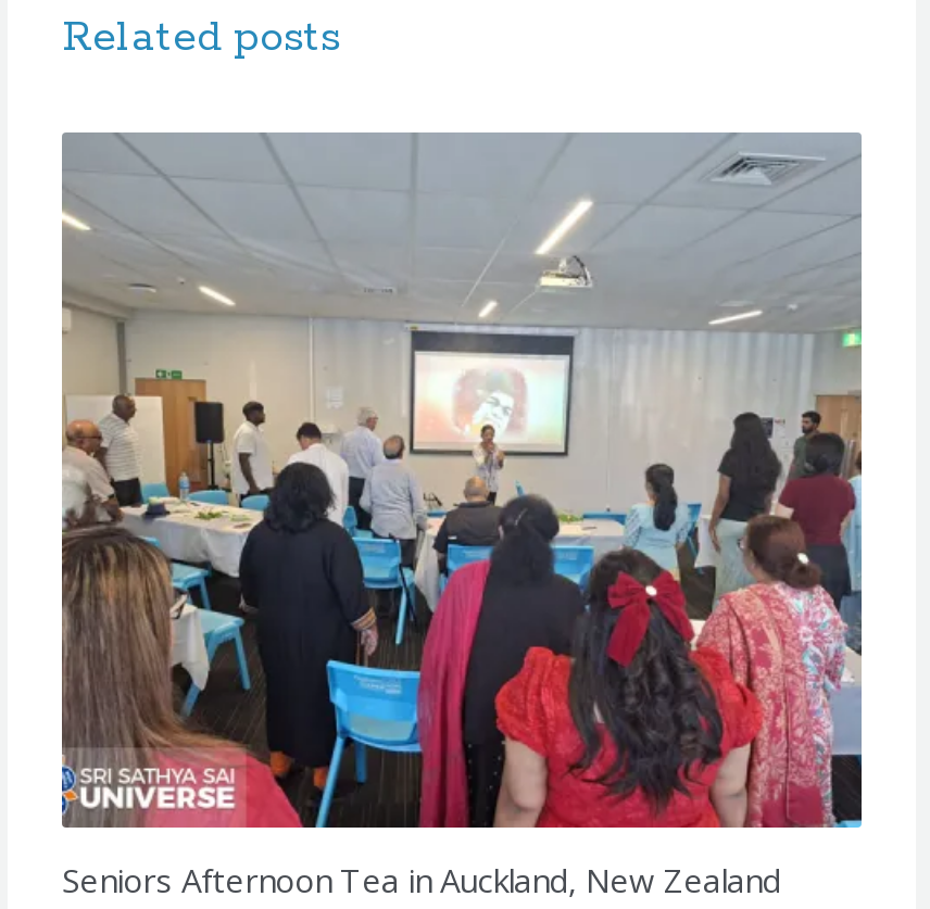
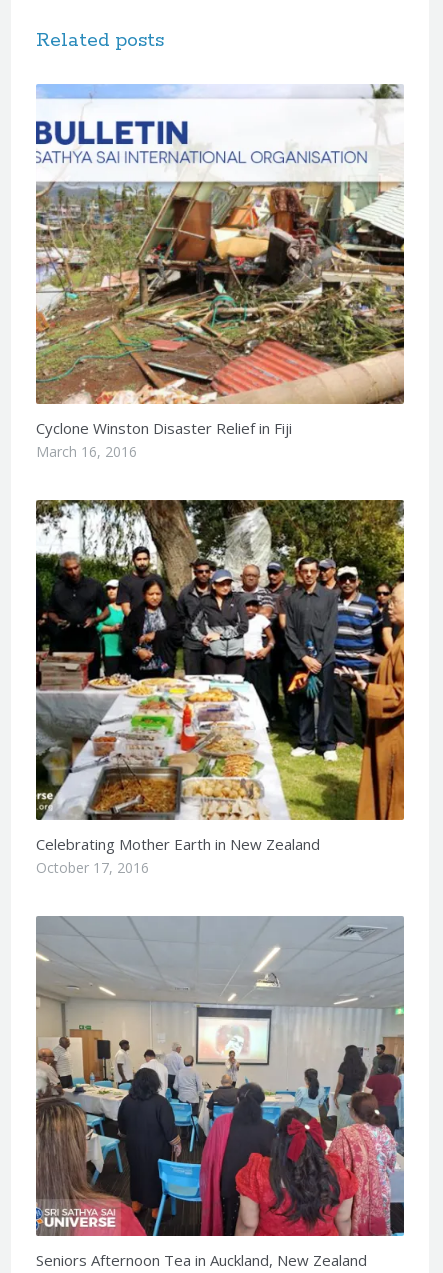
+ [image]
+ Cyclone Winston Disaster Relief in Fiji
+ March 16, 2016

+ [image]
+ Celebrating Mother Earth in New Zealand
+ October 17, 2016
